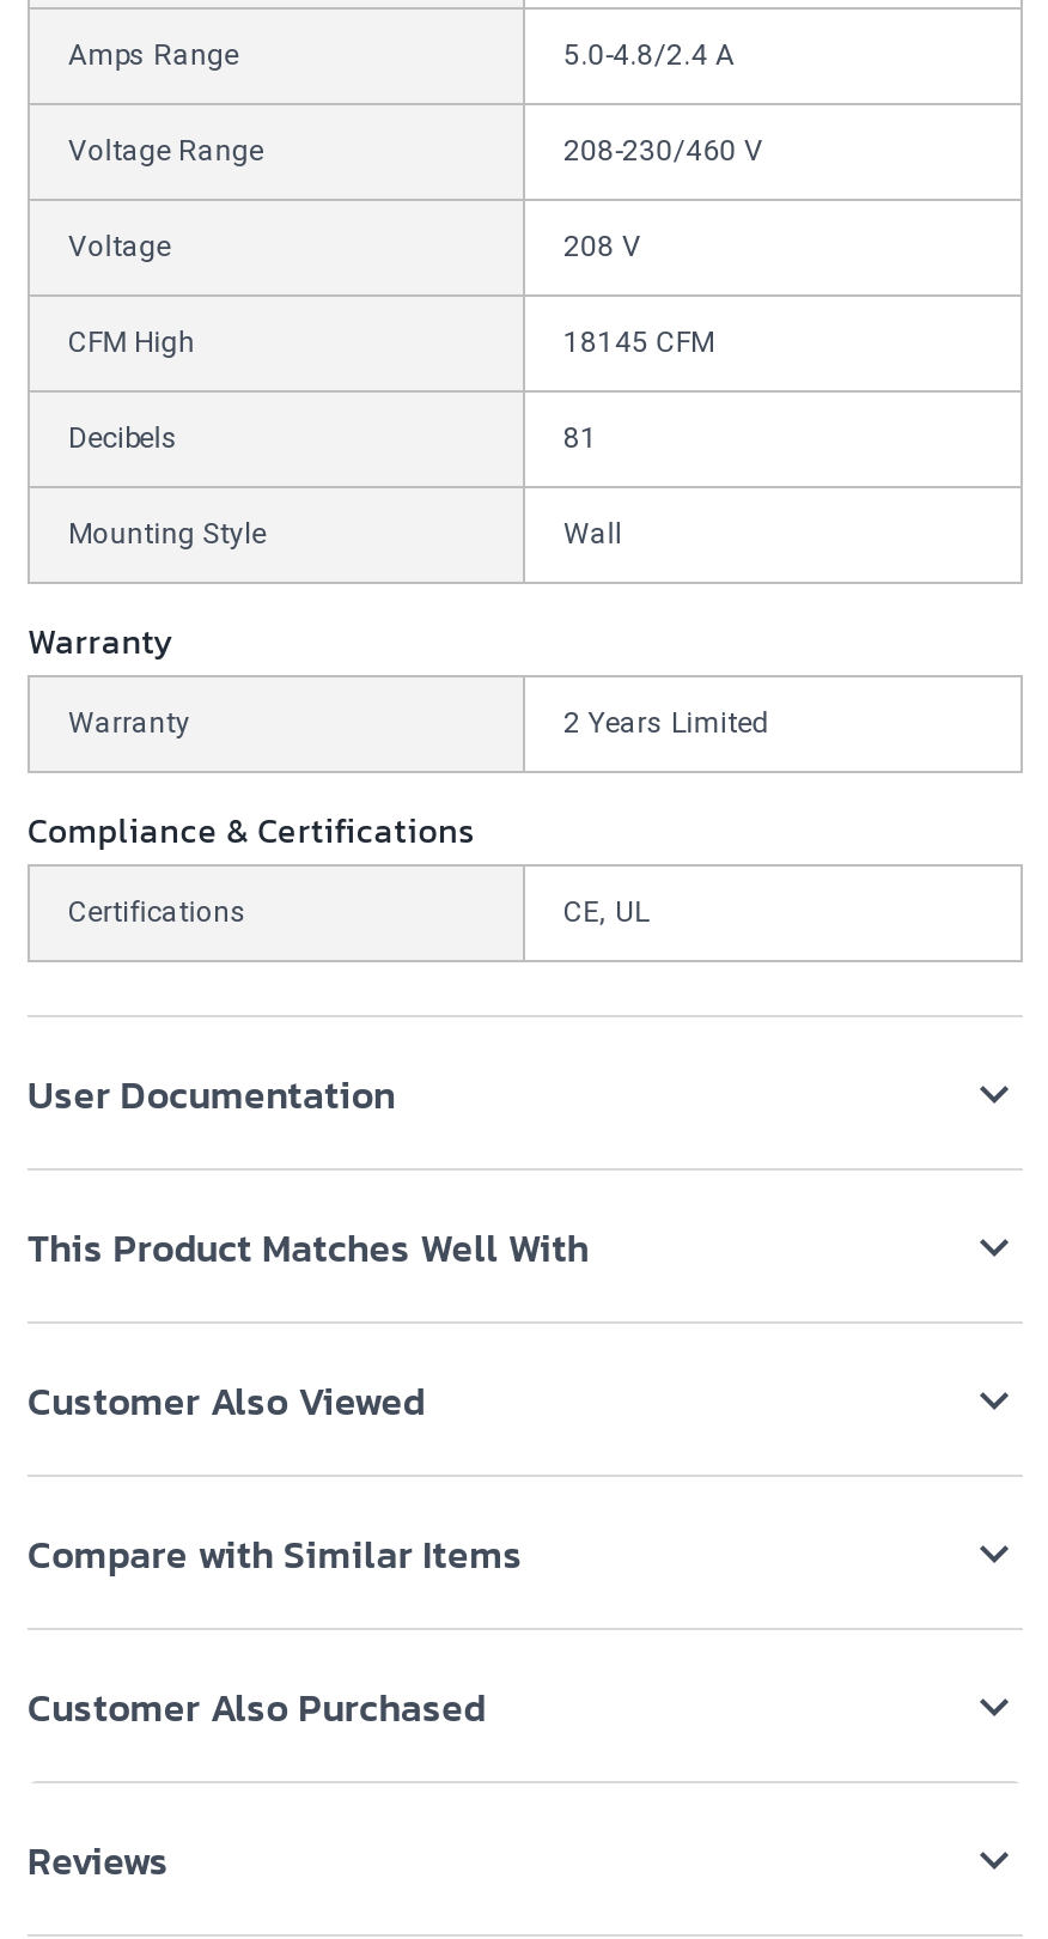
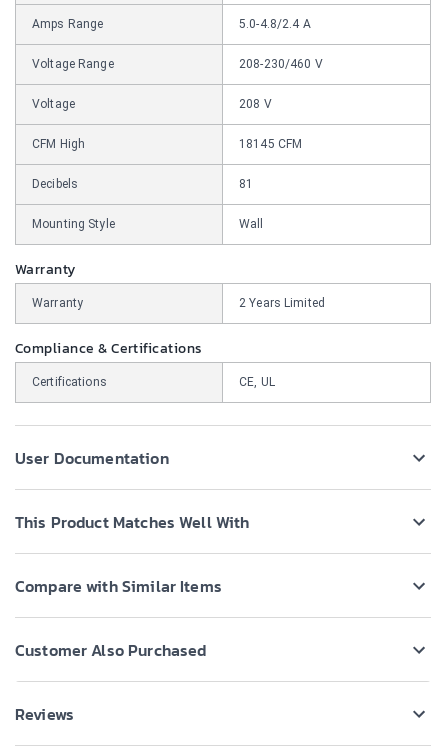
- Customer Also Viewed
